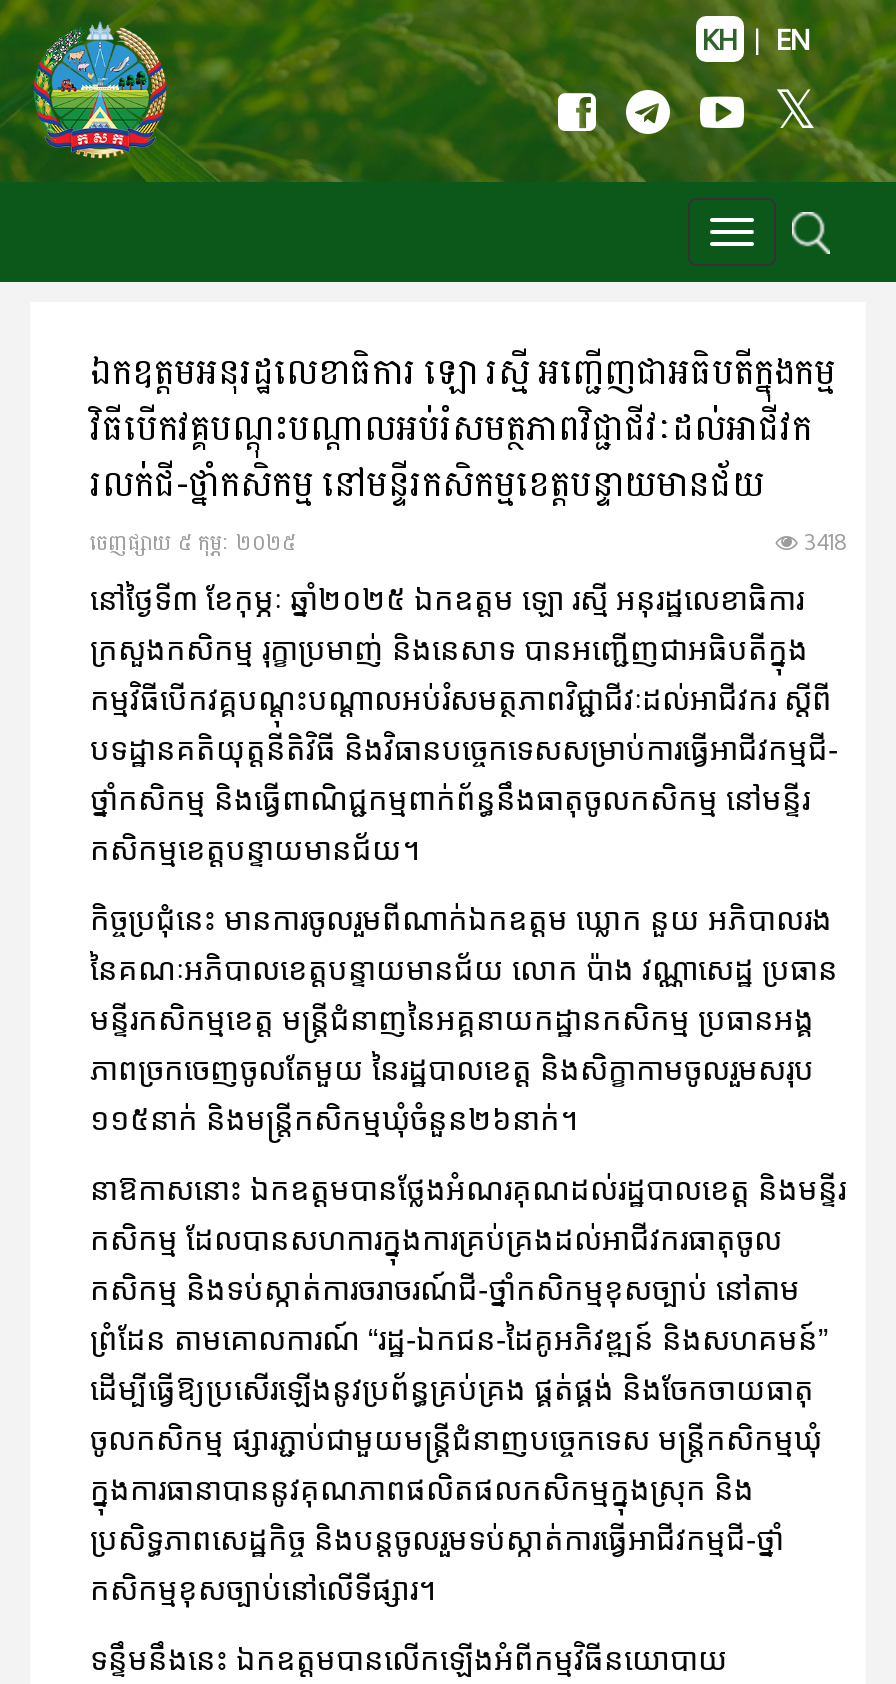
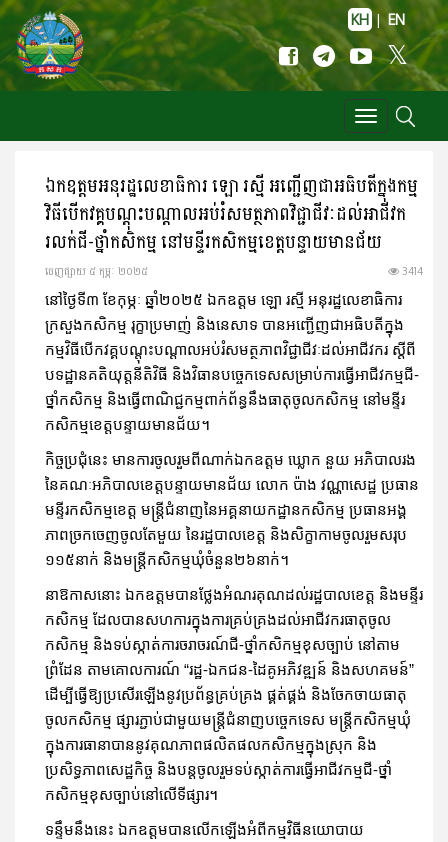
- 3418
+ 3414
